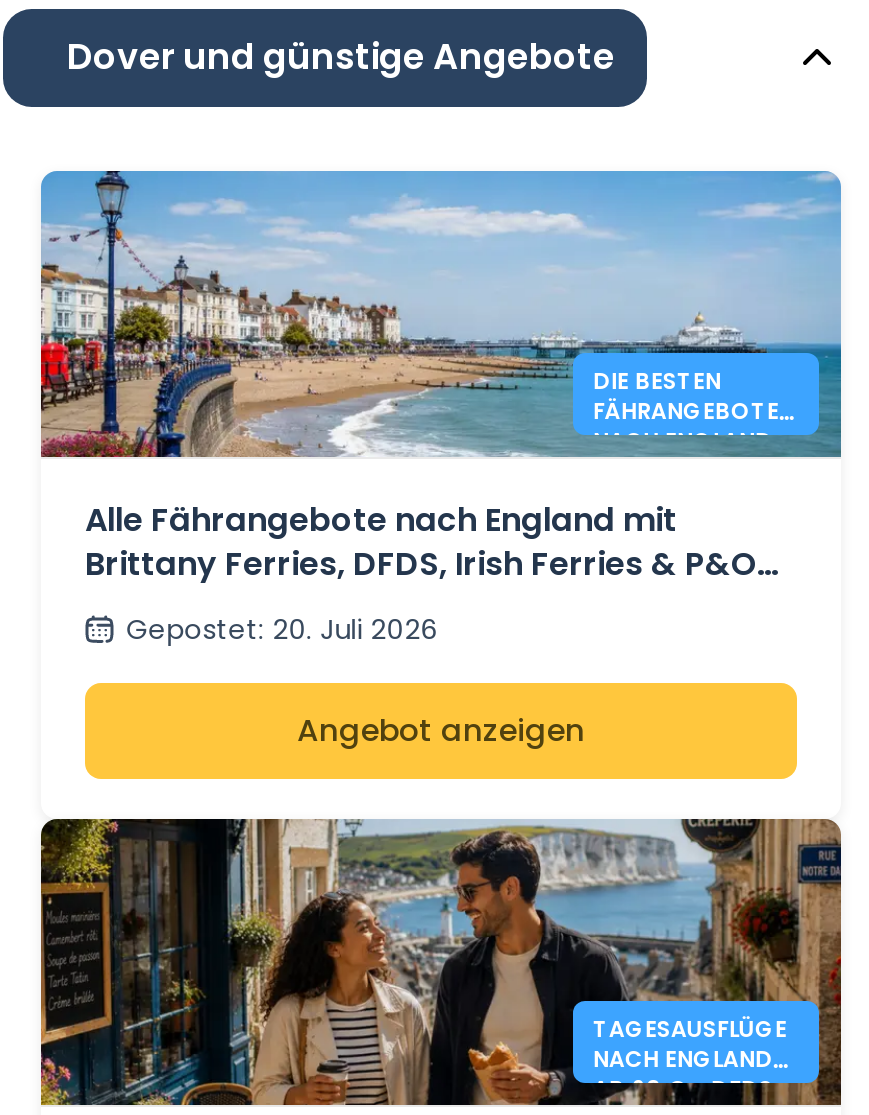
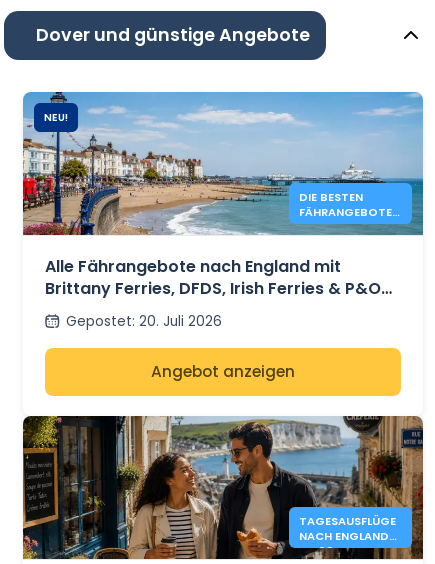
+ NEU!
